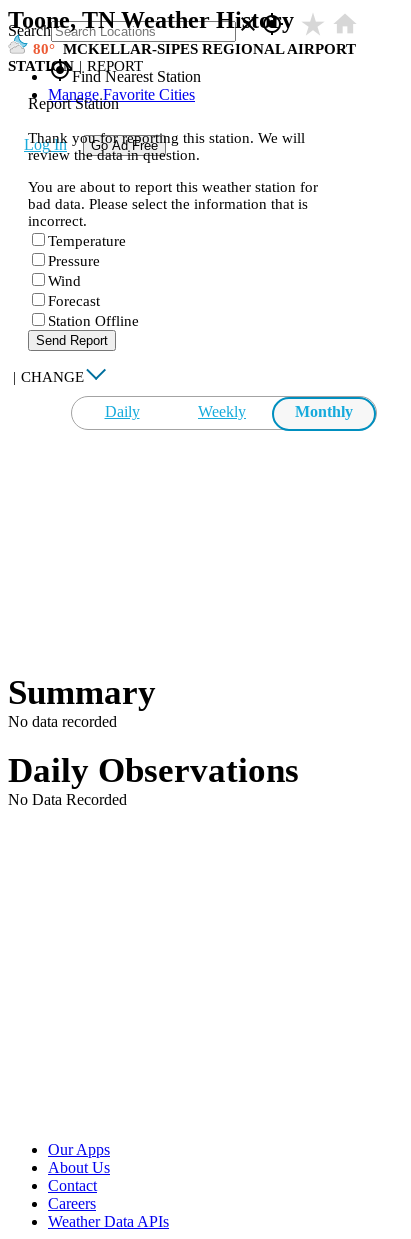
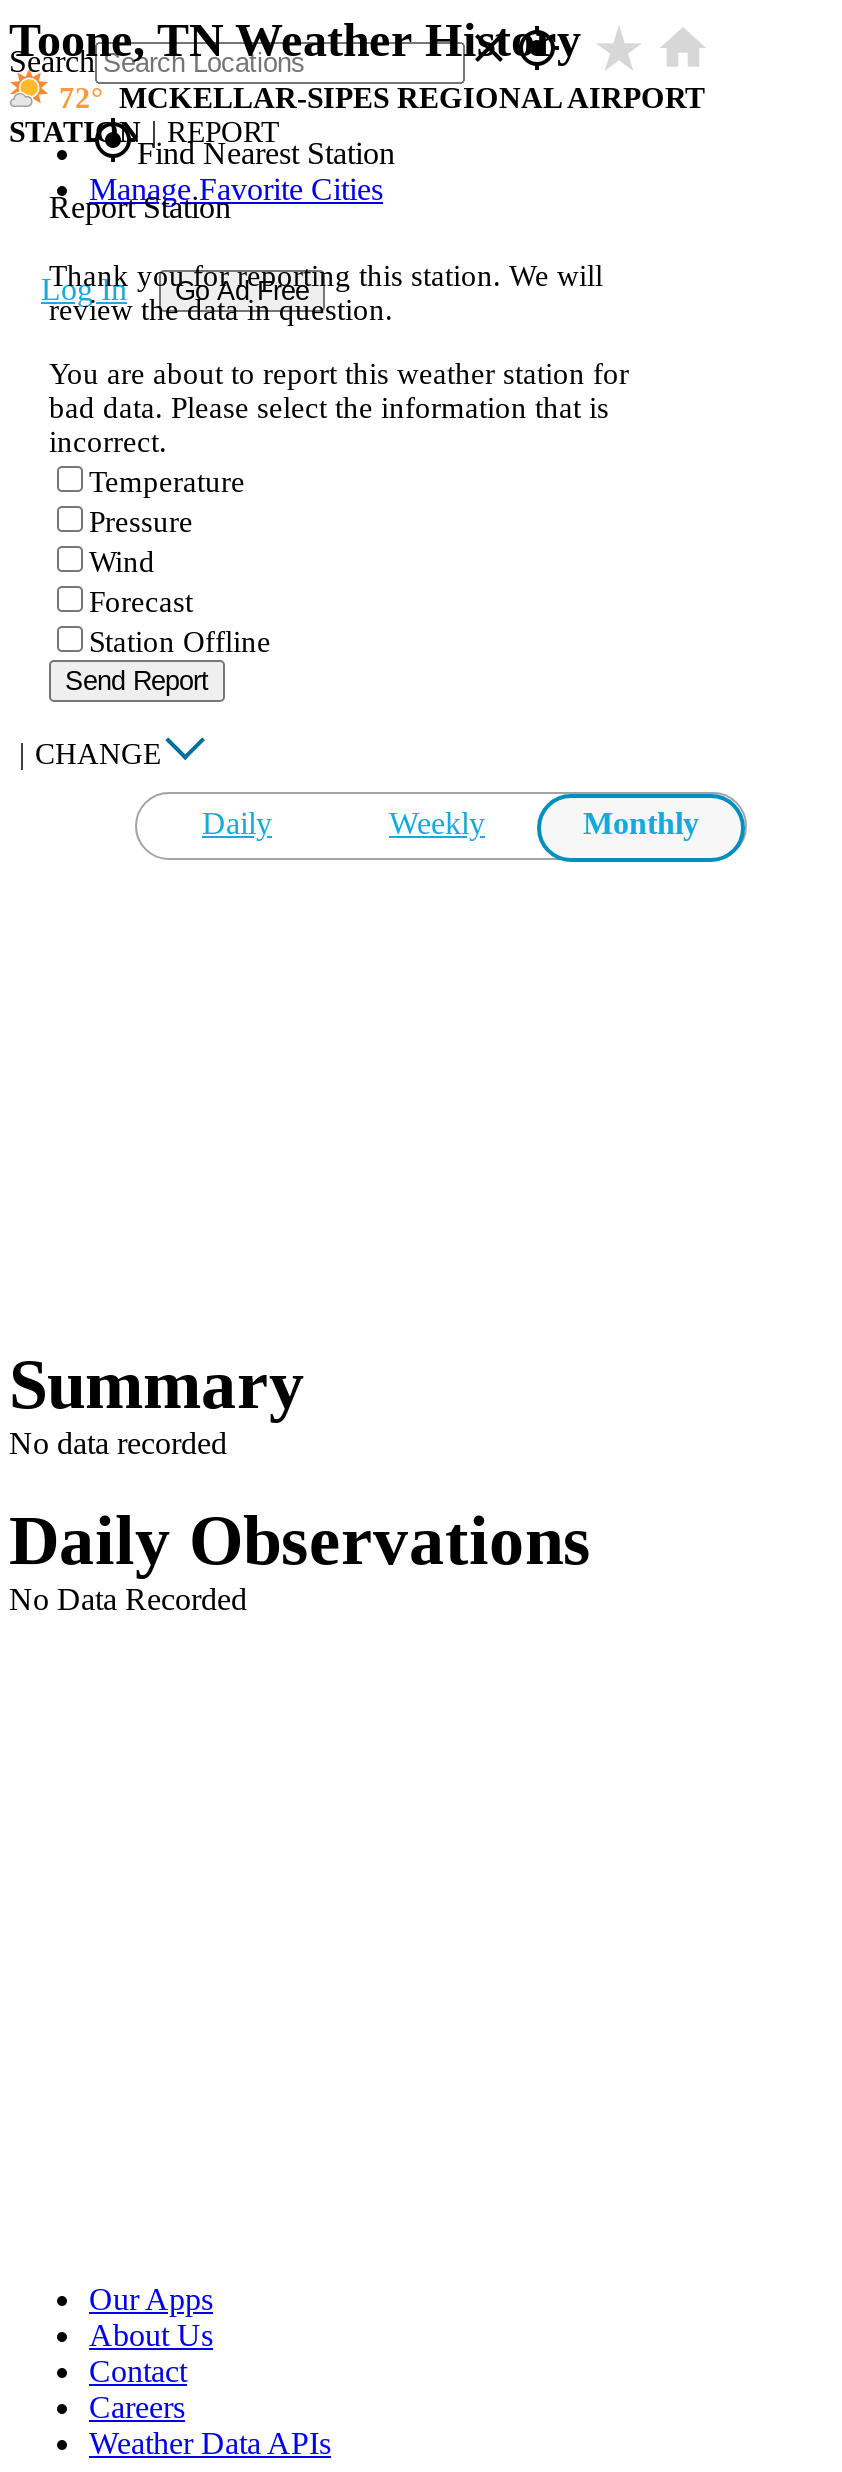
- 80 MCKELLAR-SIPES REGIONAL AIRPORT
+ 72 MCKELLAR-SIPES REGIONAL AIRPORT
